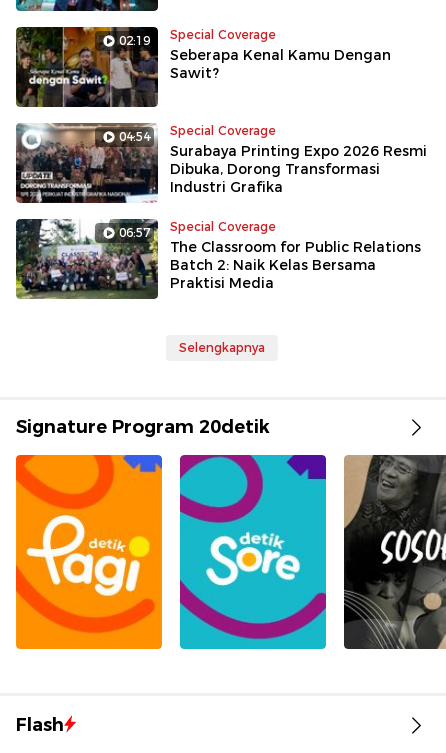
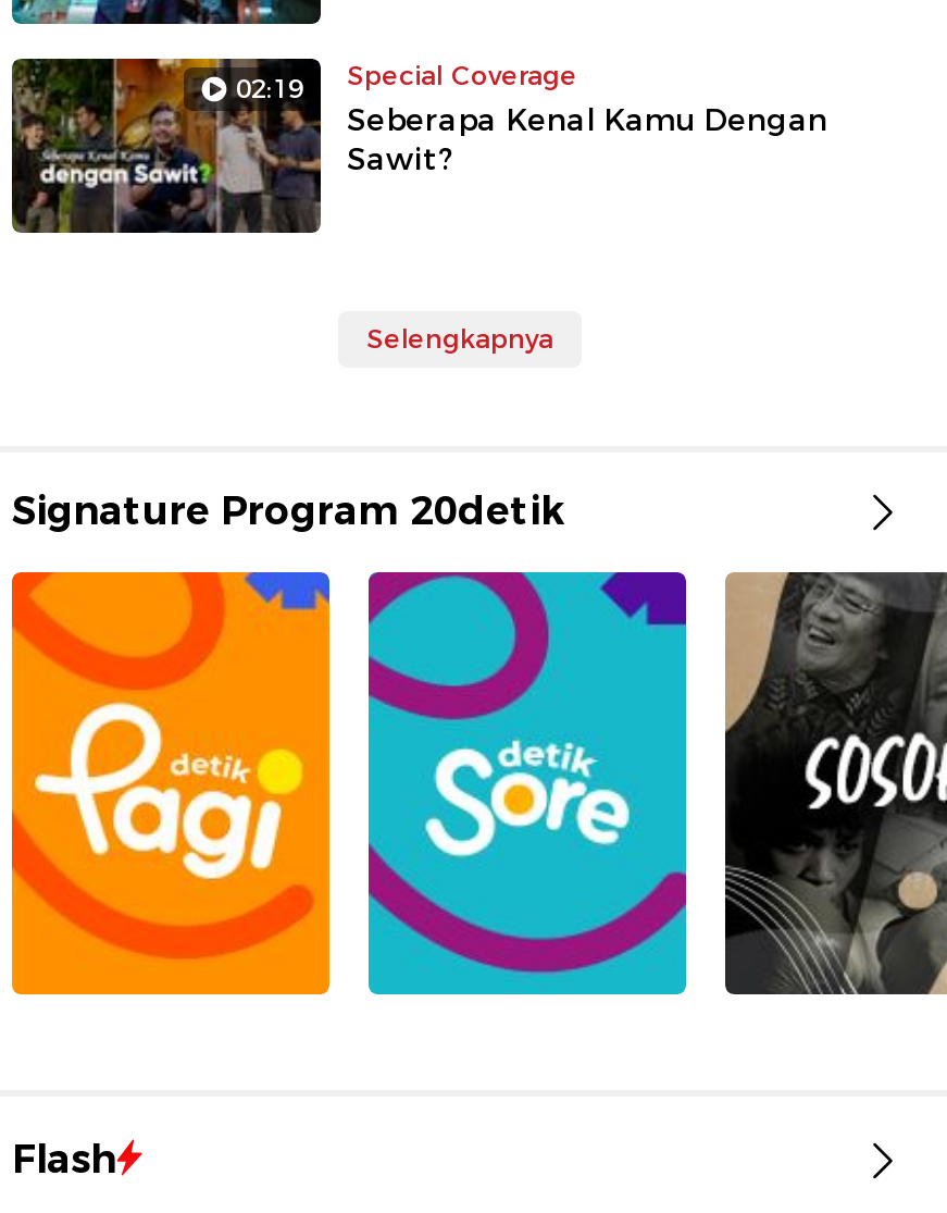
- [image]
- 04:54
- Special Coverage
- Surabaya Printing Expo 2026 Resmi
- Dibuka, Dorong Transformasi
- Industri Grafika
- 06:57
- Special Coverage
- The Classroom for Public Relations
- Batch 2: Naik Kelas Bersama
- Praktisi Media

- [image]
